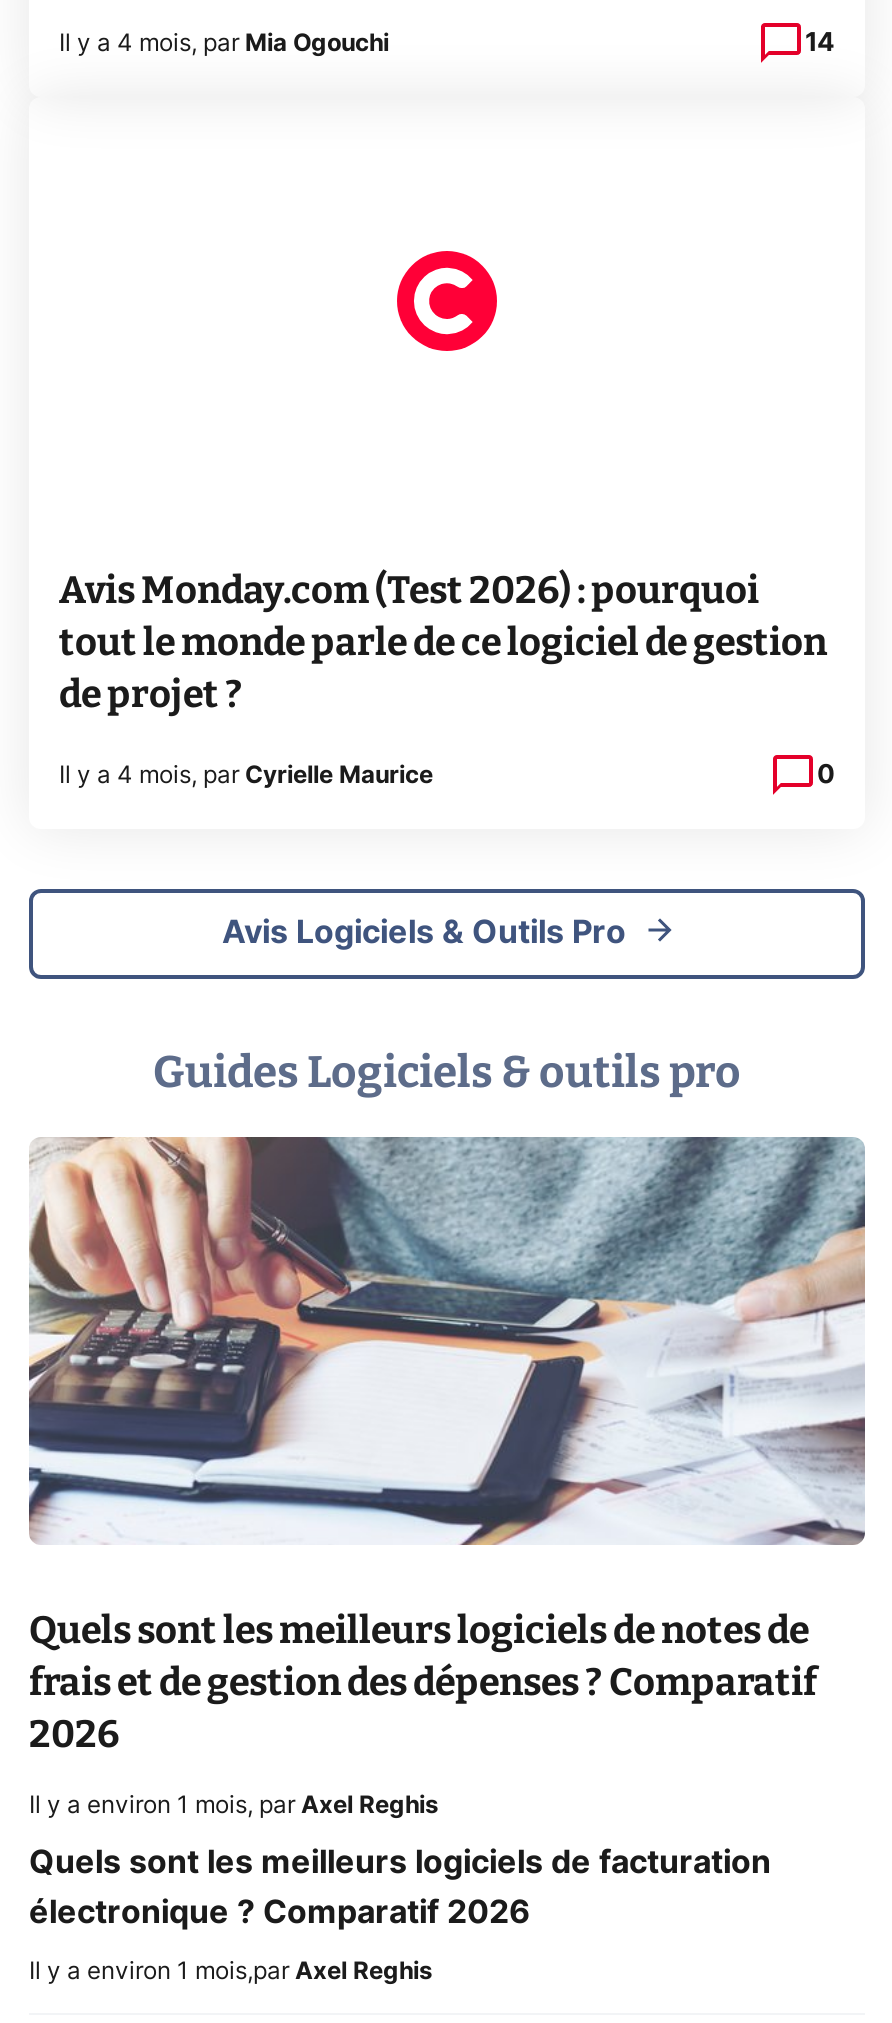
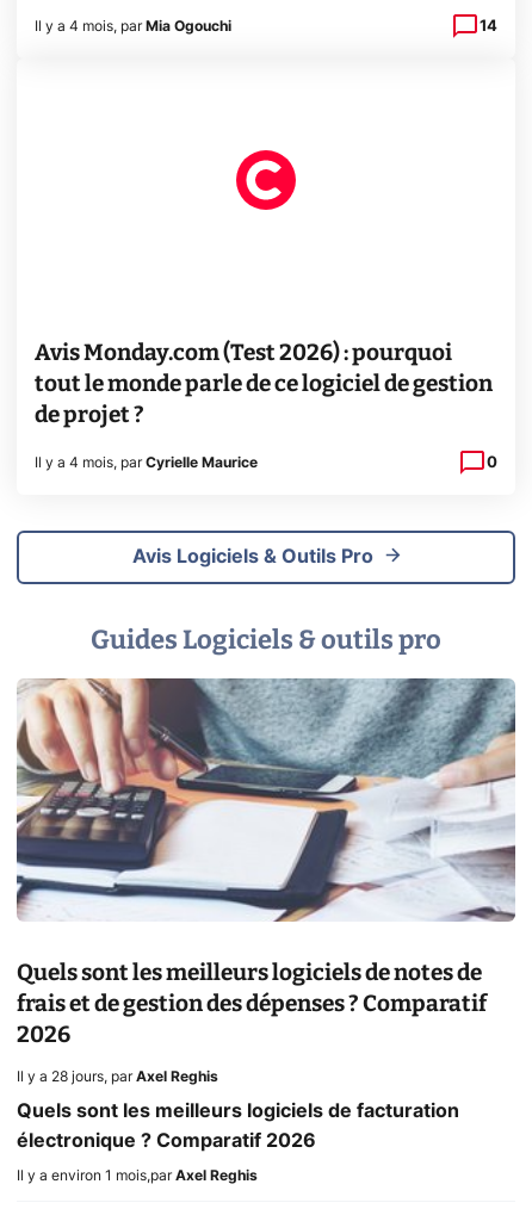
- Il y a environ 1 mois, par Axel Reghis
+ Il y a 28 jours, par Axel Reghis
